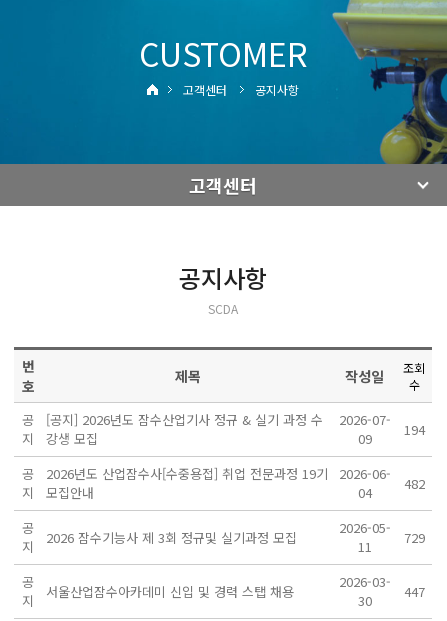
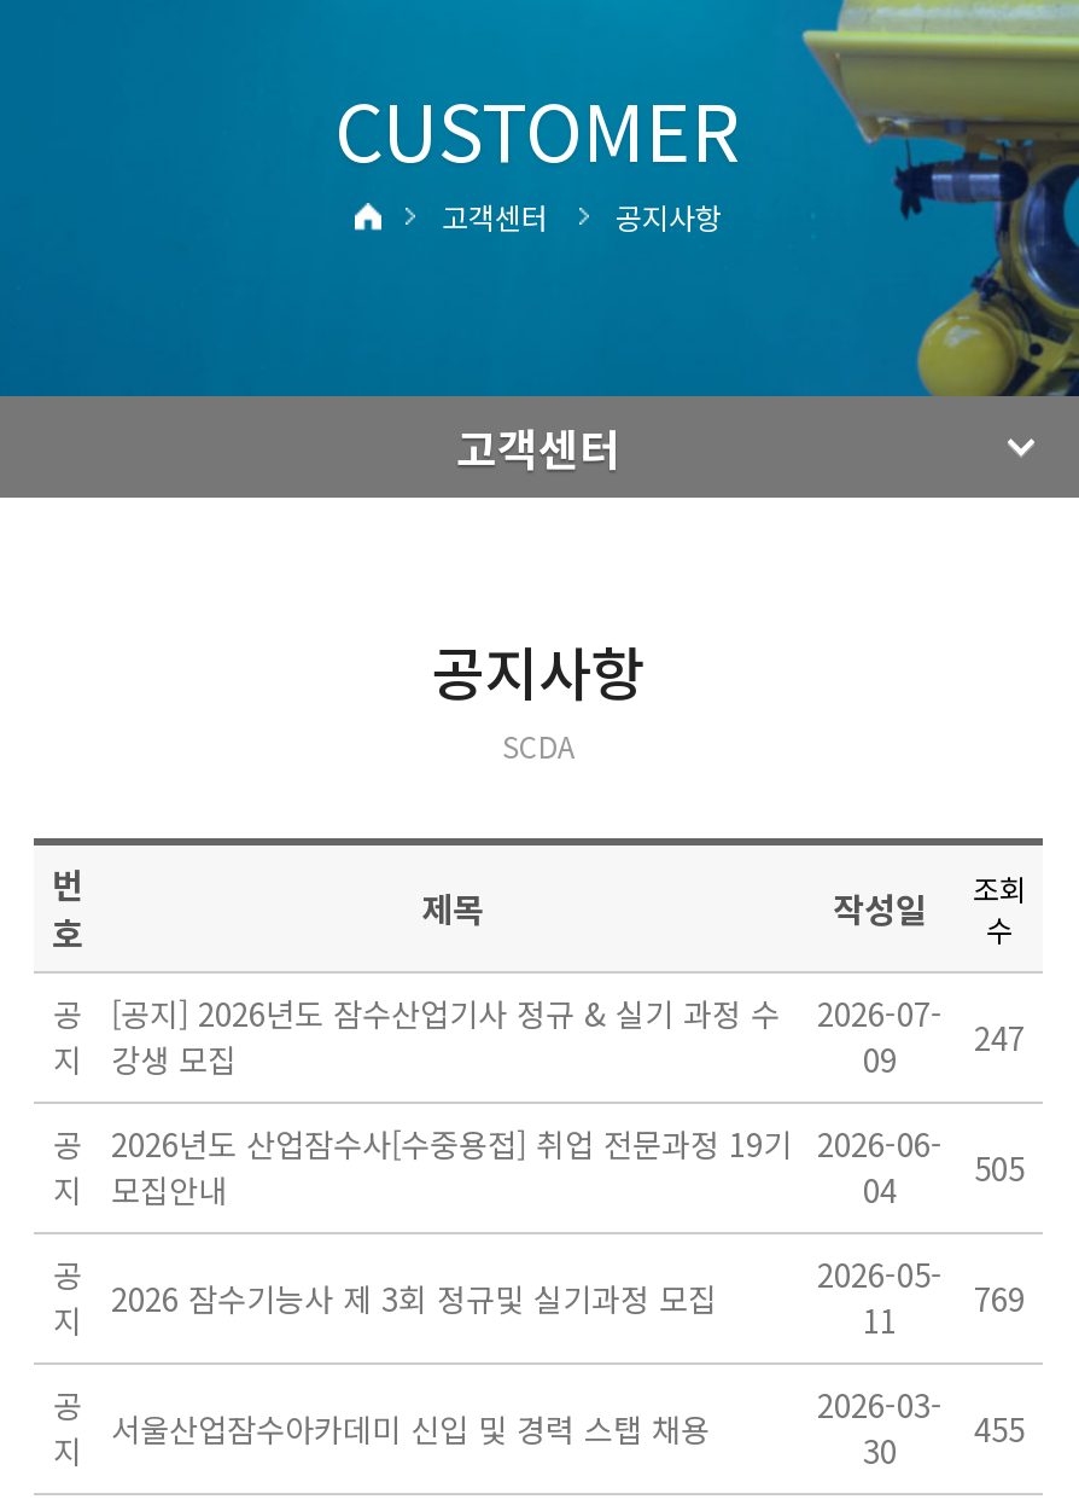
- 09 194
+ 09 247

- 04 482
+ 04 505

- 11 729
+ 11 769

- 30 447
+ 30 455
